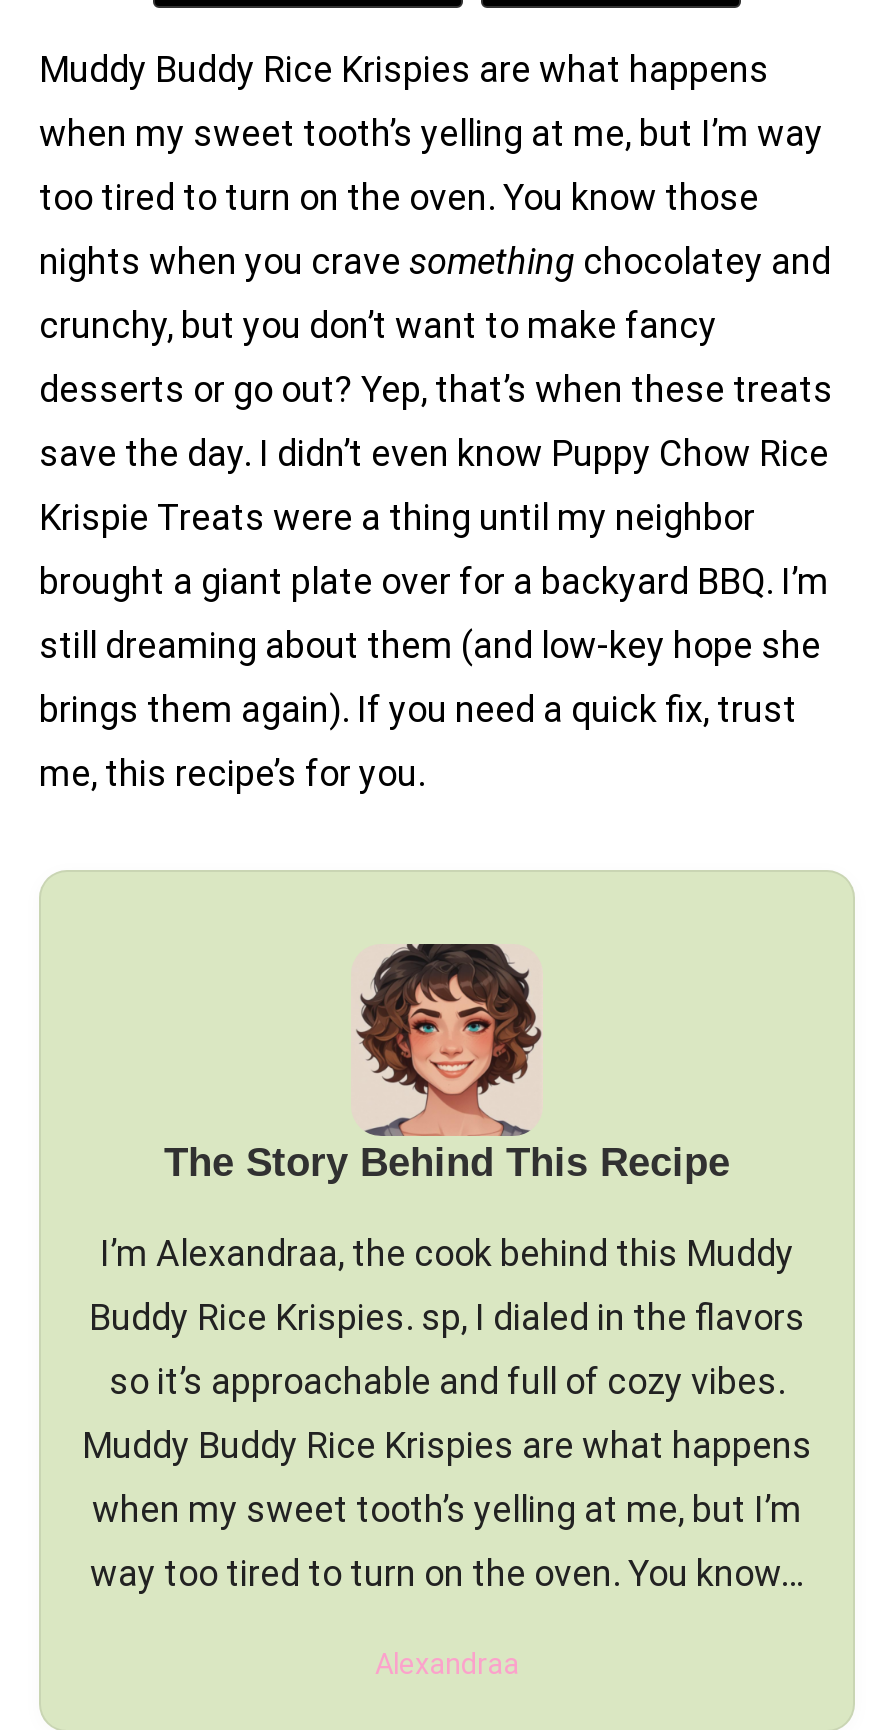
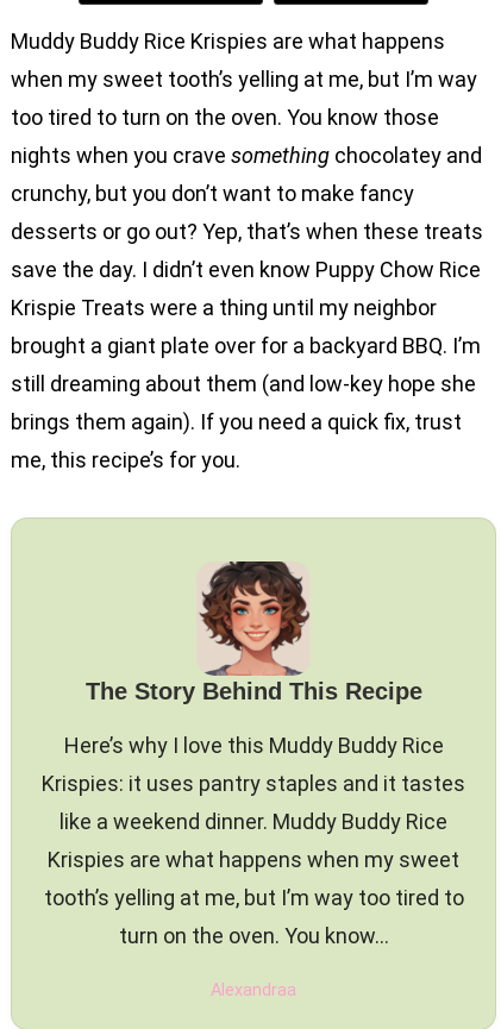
- I’m Alexandraa, the cook behind this Muddy
+ Here’s why I love this Muddy Buddy Rice

- Buddy Rice Krispies. sp, I dialed in the flavors
+ Krispies: it uses pantry staples and it tastes

- so it’s approachable and full of cozy vibes.
+ like a weekend dinner. Muddy Buddy Rice

- Muddy Buddy Rice Krispies are what happens
+ Krispies are what happens when my sweet

- when my sweet tooth’s yelling at me, but I’m
+ tooth’s yelling at me, but I’m way too tired to

- way too tired to turn on the oven. You know…
+ turn on the oven. You know…
